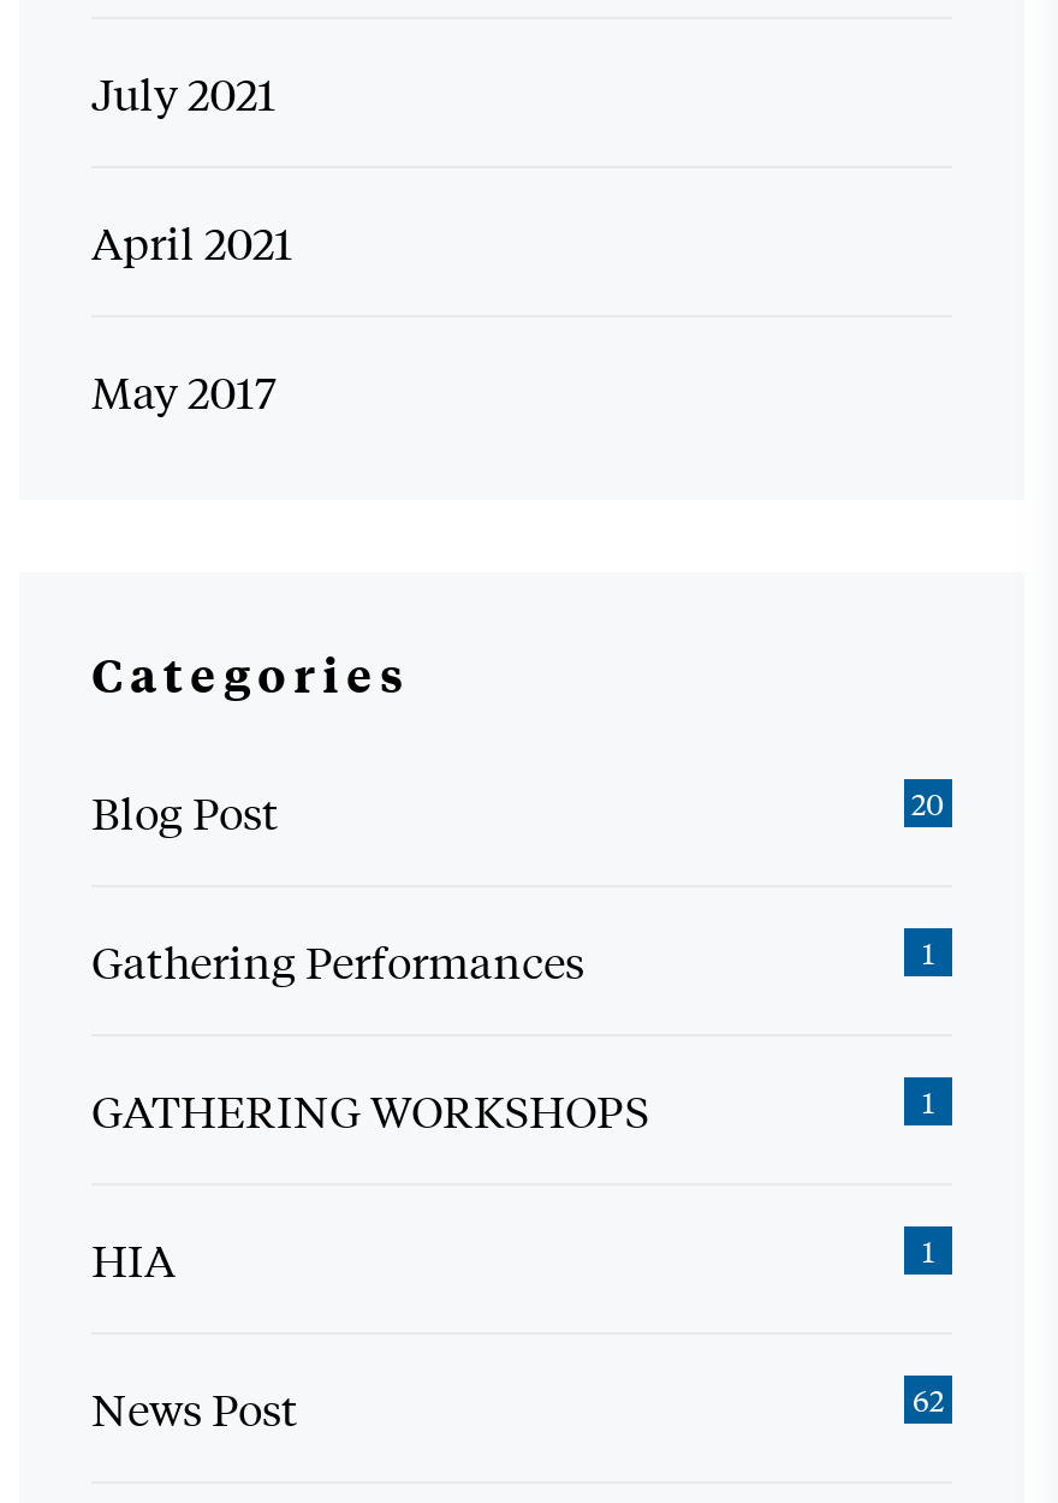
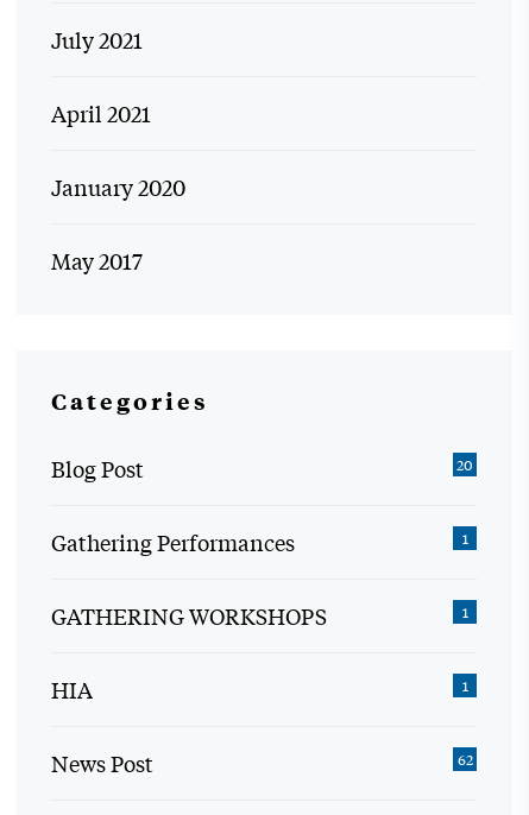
+ January 2020
